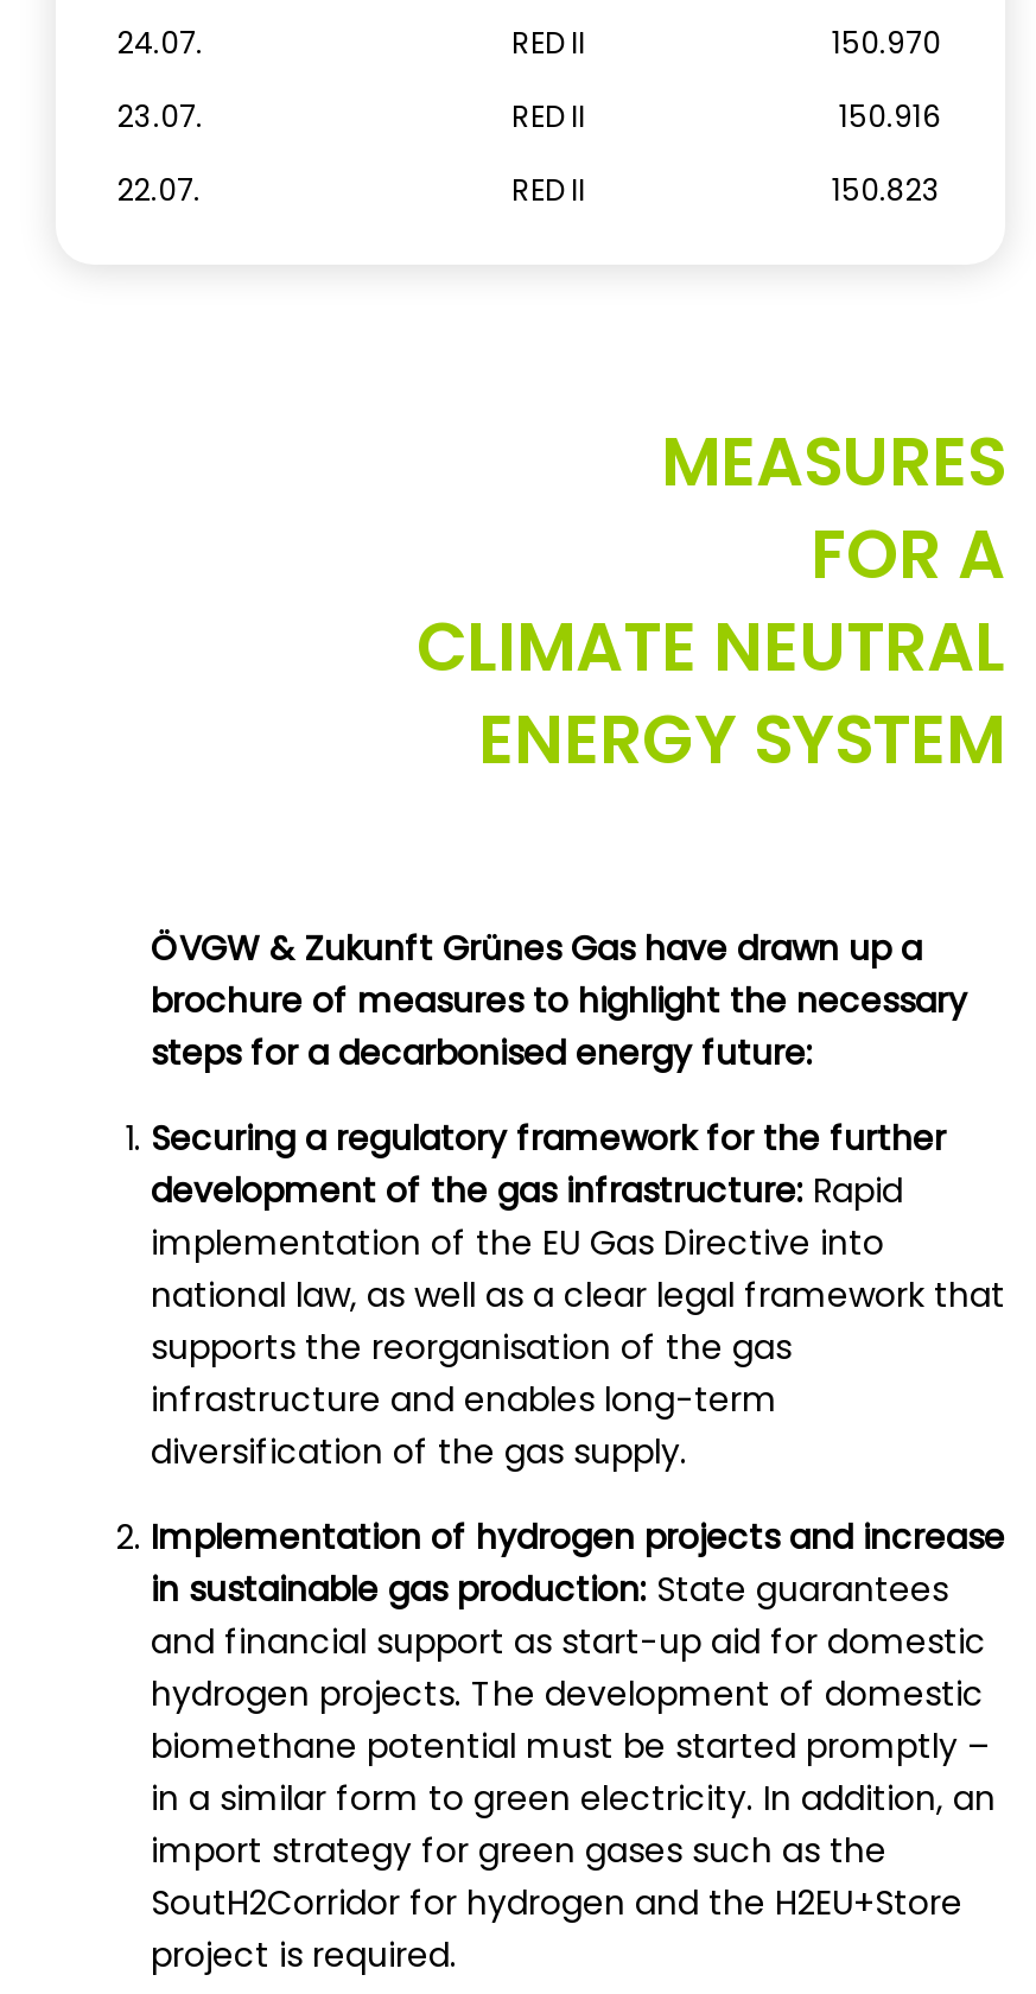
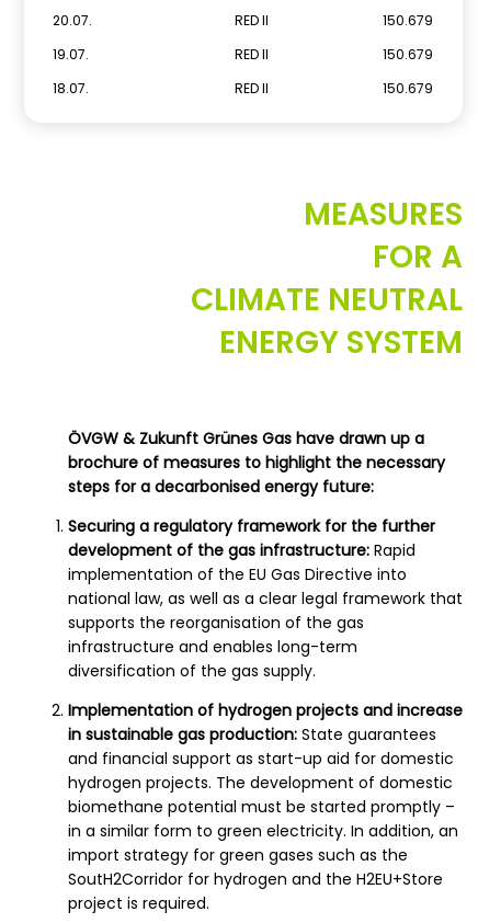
- 24.07.
+ 20.07.

- 150.970
+ 150.679

- 23.07.
+ 19.07.

- 150.916
+ 150.679

- 22.07.
+ 18.07.

- 150.823
+ 150.679
